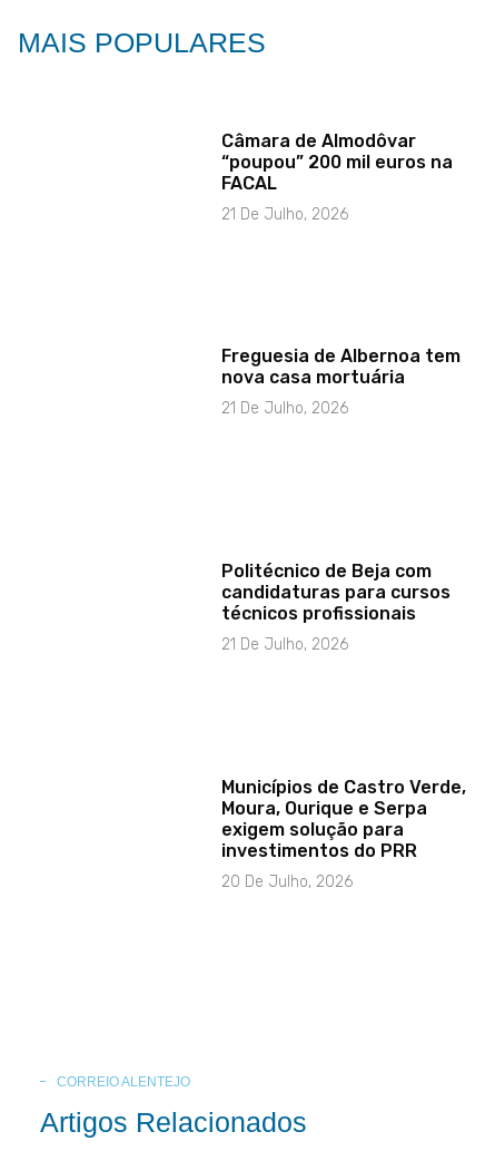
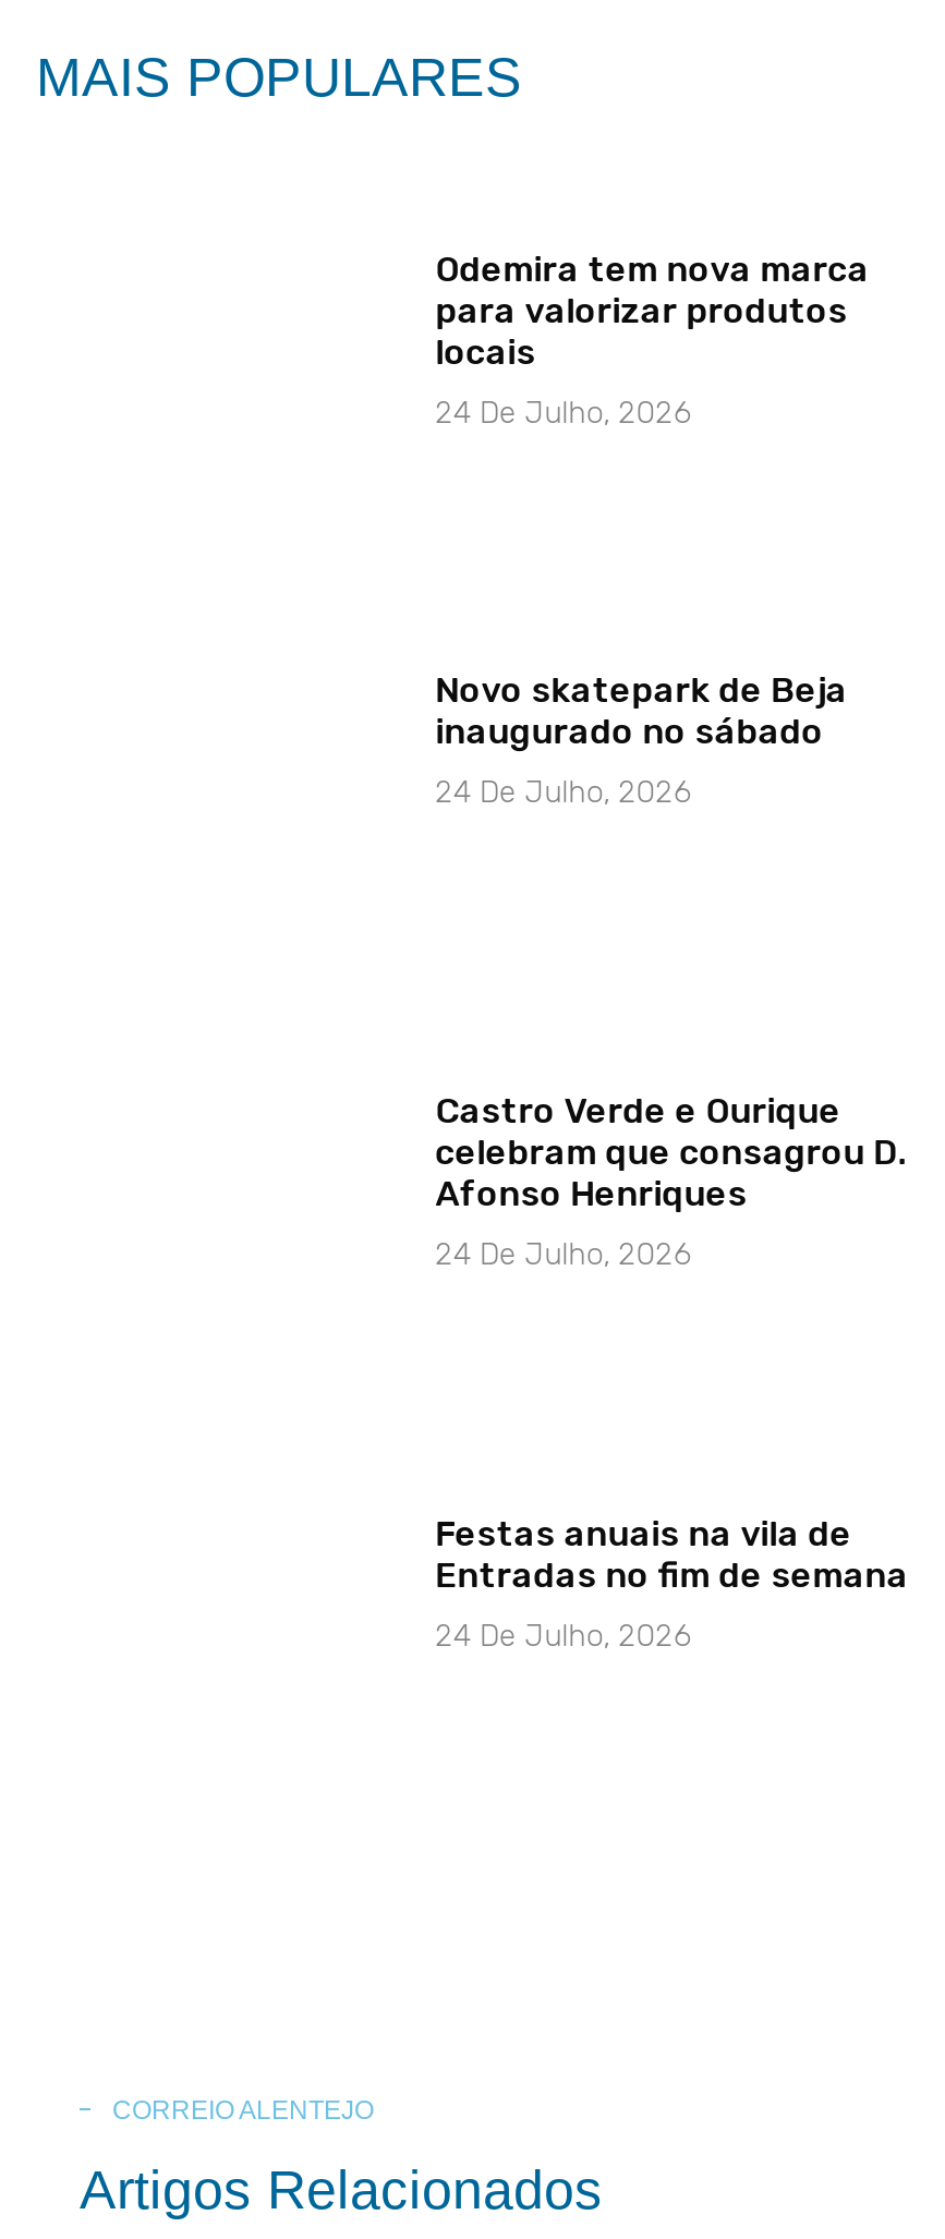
- Câmara de Almodôvar
- “poupou” 200 mil euros na
- FACAL
+ Odemira tem nova marca
+ para valorizar produtos
+ locais

- 21 De Julho, 2026
+ 24 De Julho, 2026

- Freguesia de Albernoa tem
- nova casa mortuária
+ Novo skatepark de Beja
+ inaugurado no sábado

- 21 De Julho, 2026
+ 24 De Julho, 2026

- Politécnico de Beja com
- candidaturas para cursos
- técnicos profissionais
+ Castro Verde e Ourique
+ celebram que consagrou D.
+ Afonso Henriques

- 21 De Julho, 2026
+ 24 De Julho, 2026

- Municípios de Castro Verde,
- Moura, Ourique e Serpa
- exigem solução para
- investimentos do PRR
+ Festas anuais na vila de
+ Entradas no fim de semana

- 20 De Julho, 2026
+ 24 De Julho, 2026
